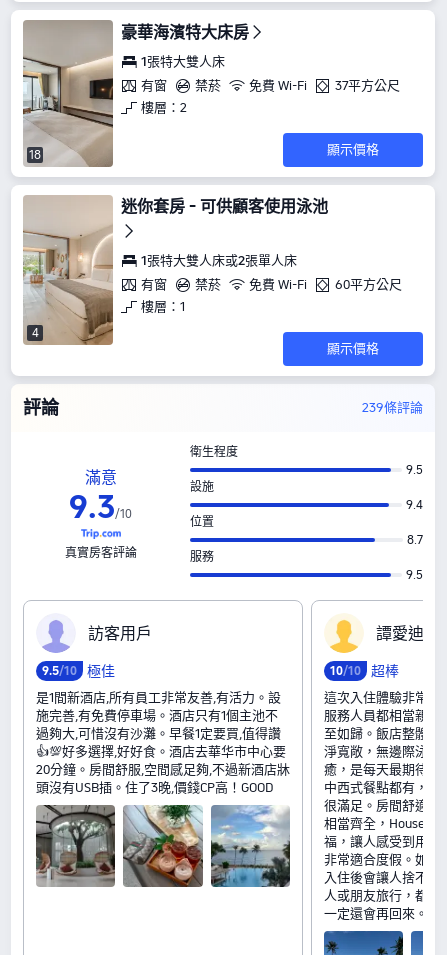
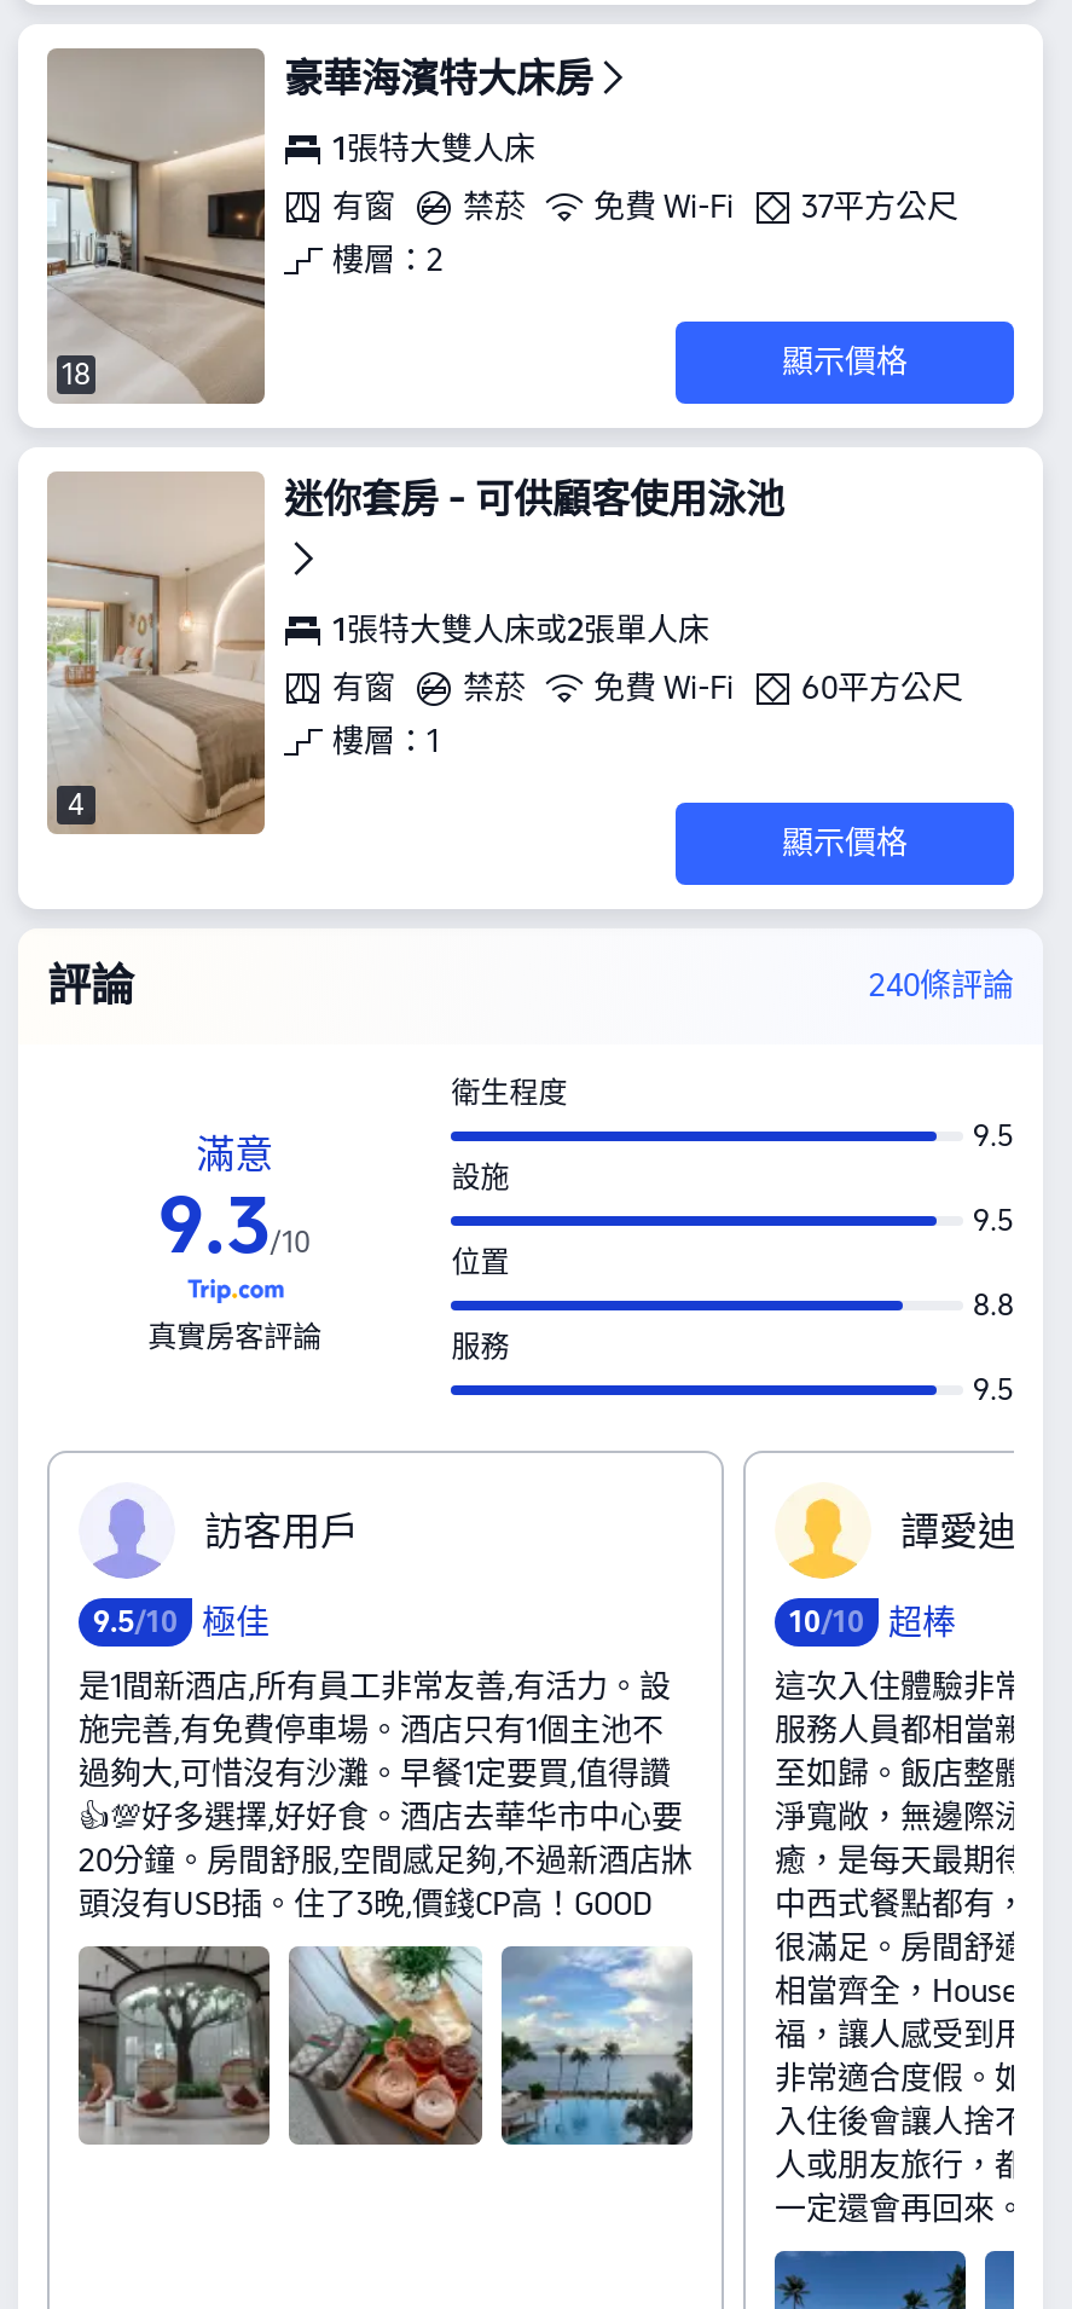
- 239條評論
+ 240條評論

- 9.4
+ 9.5

- 8.7
+ 8.8
